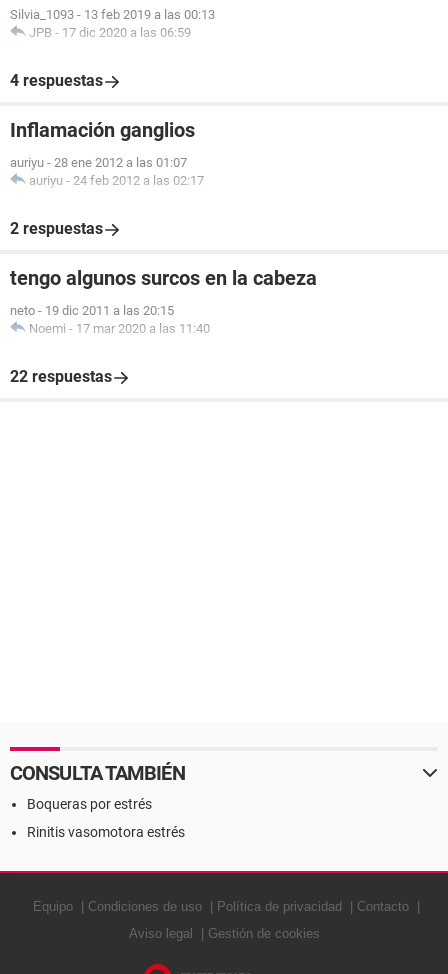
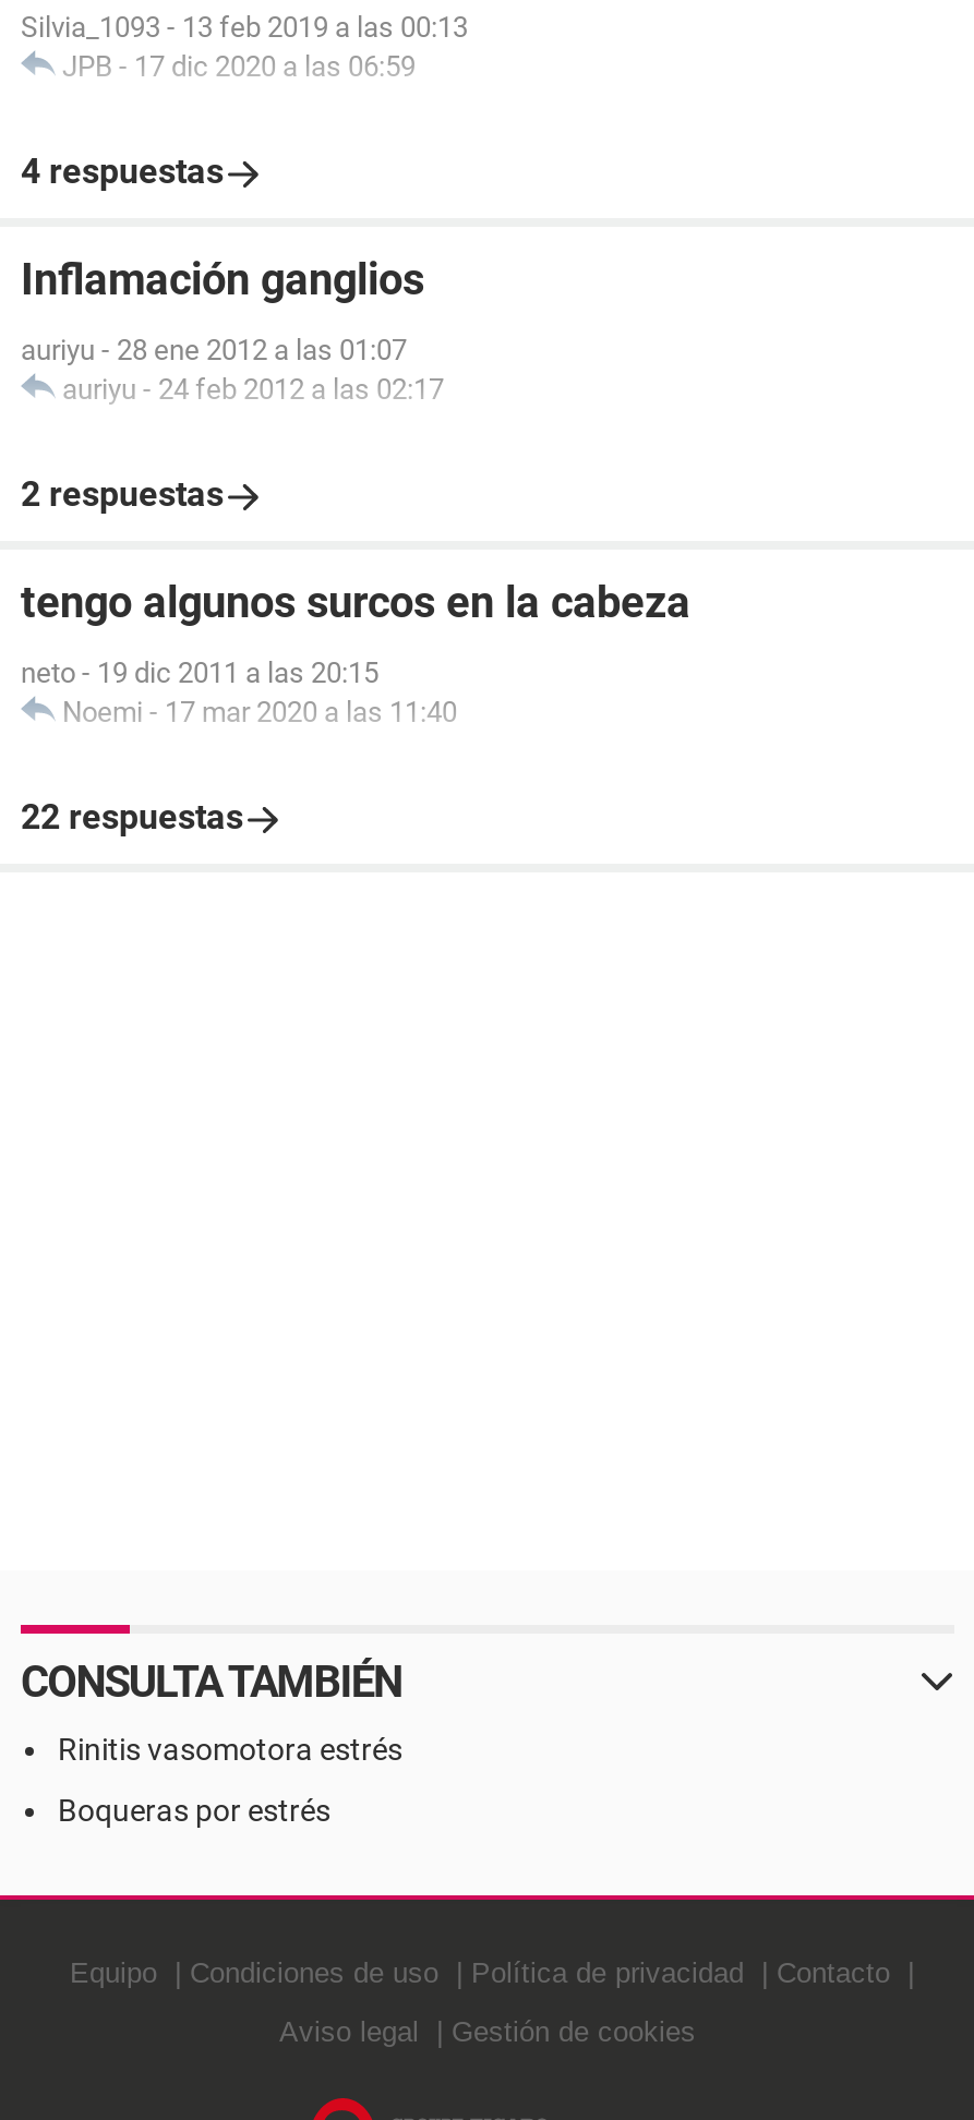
moved down: Boqueras por estrés

moved up: Rinitis vasomotora estrés
